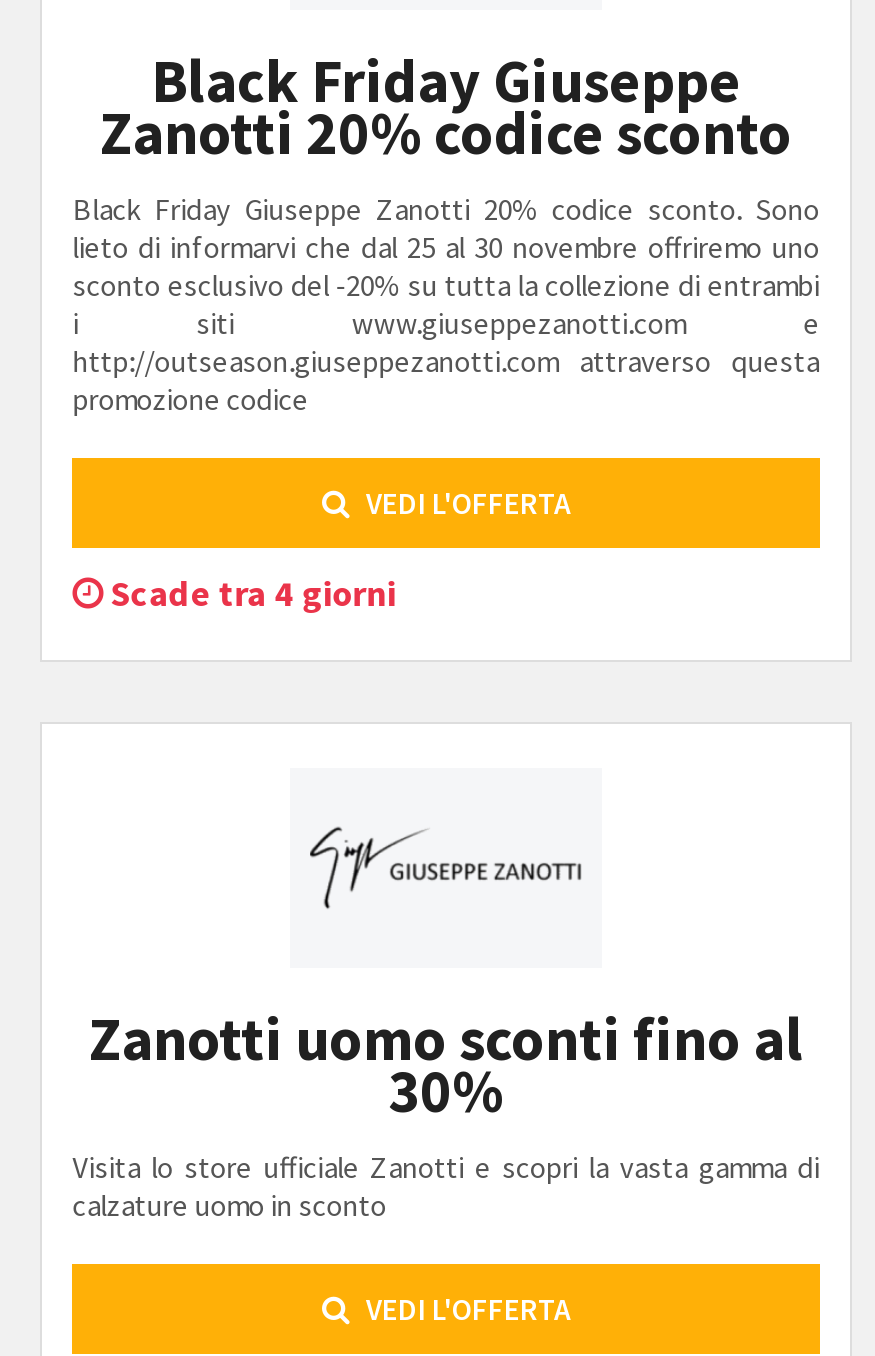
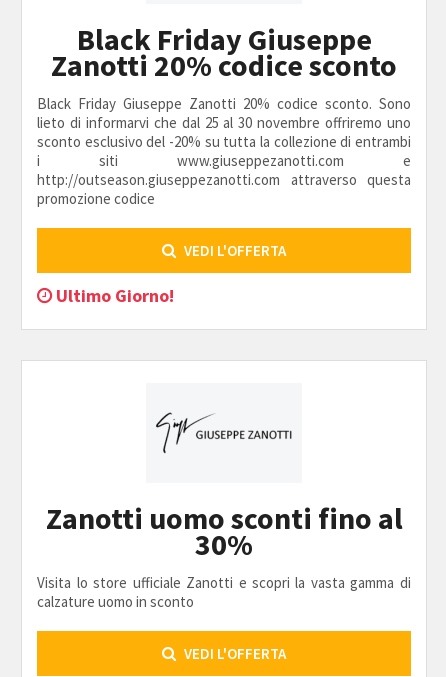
- Scade tra 4 giorni
+ Ultimo Giorno!
